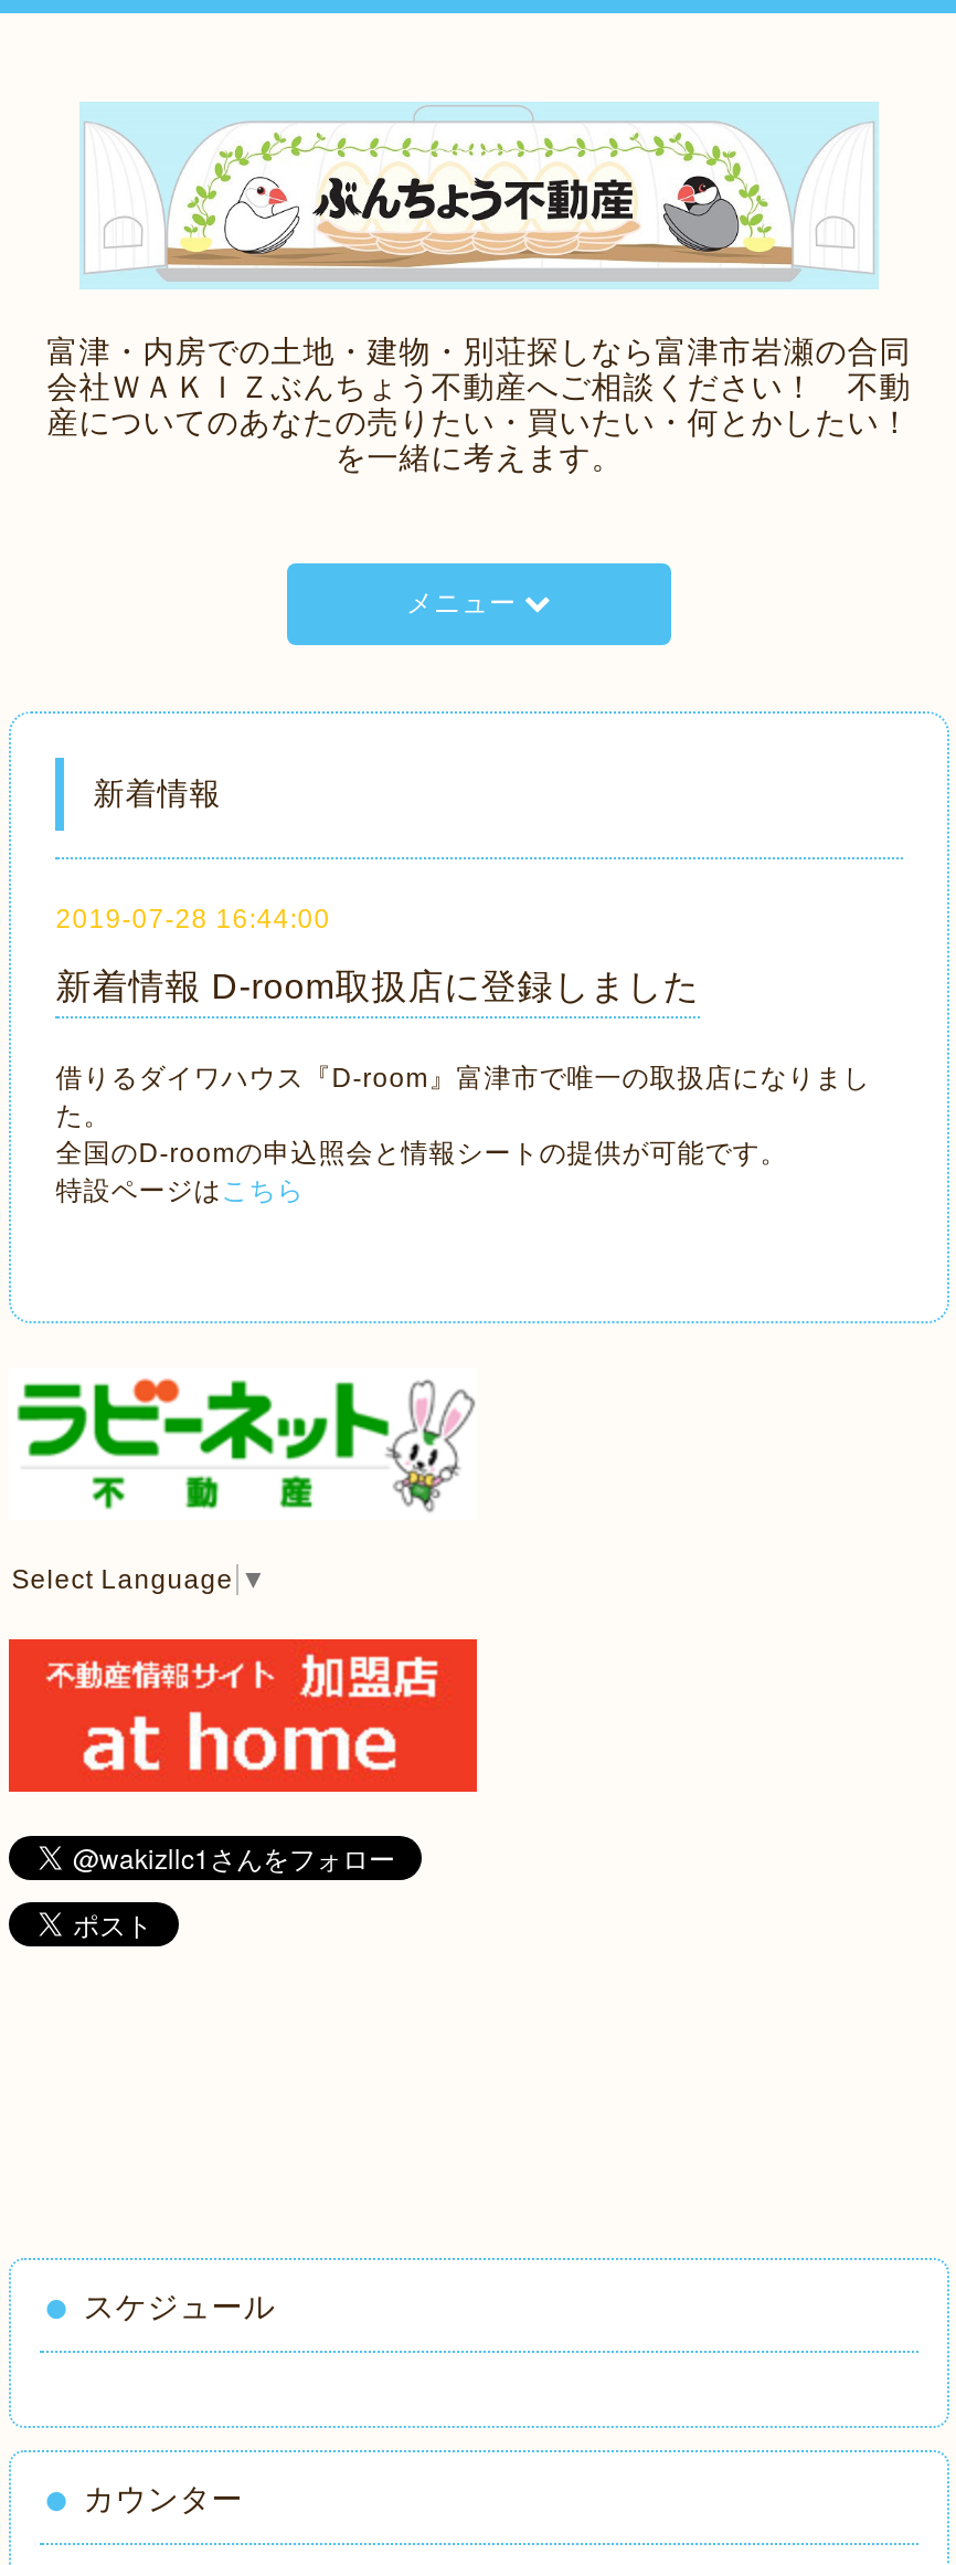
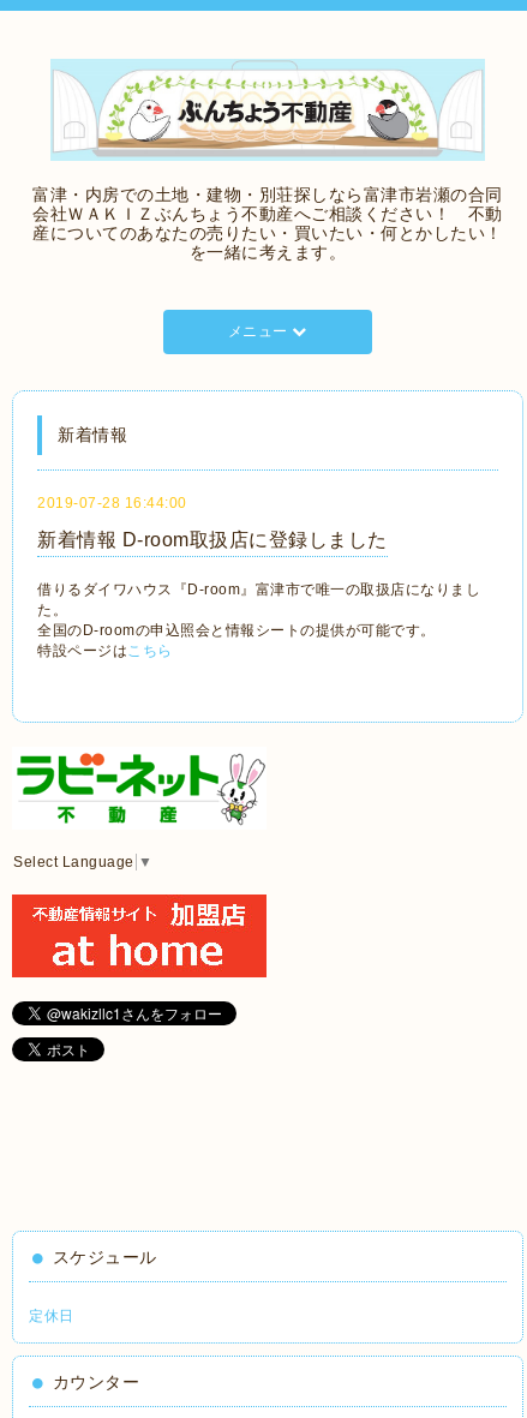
+ 定休日
